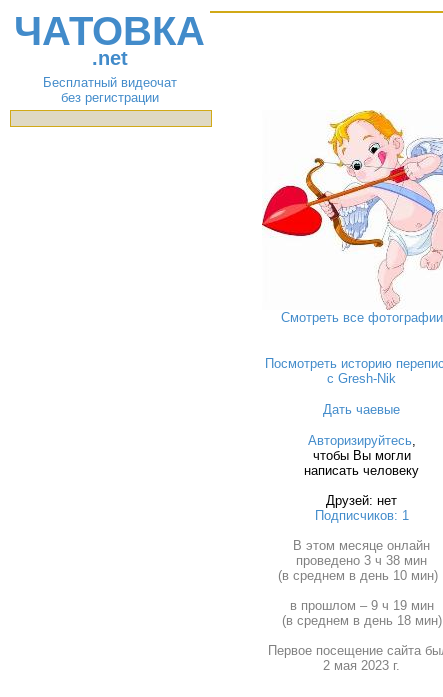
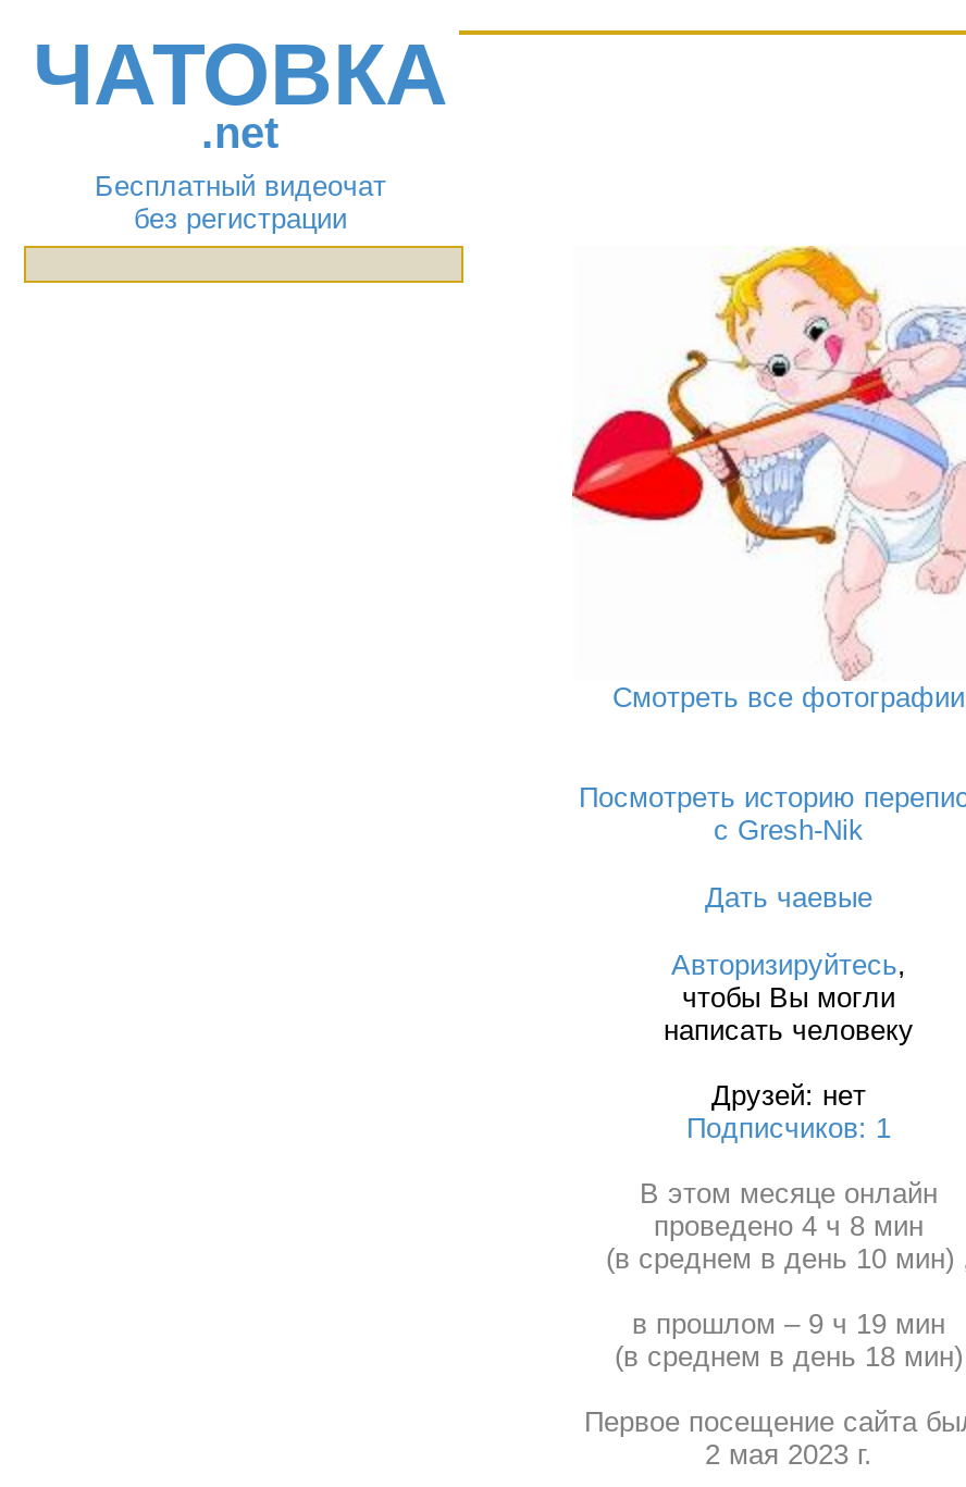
- проведено 3 ч 38 мин
+ проведено 4 ч 8 мин
